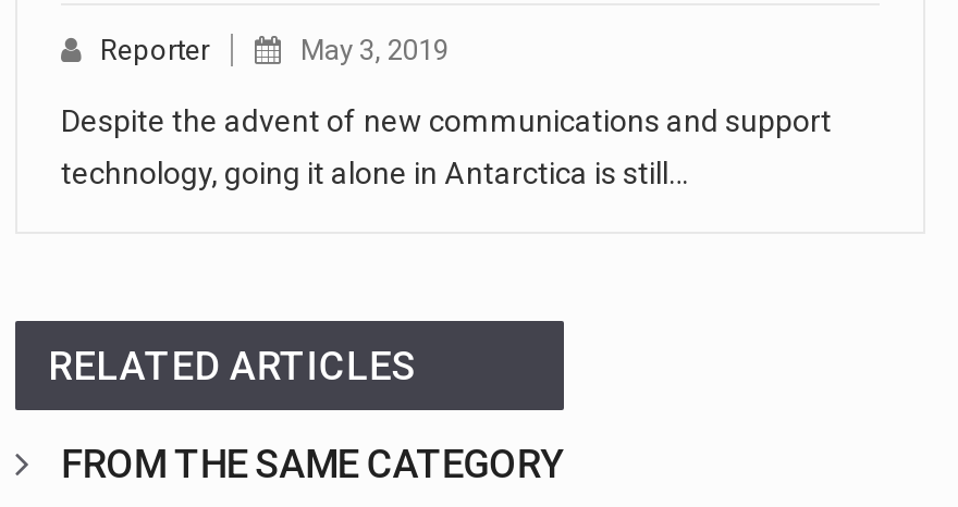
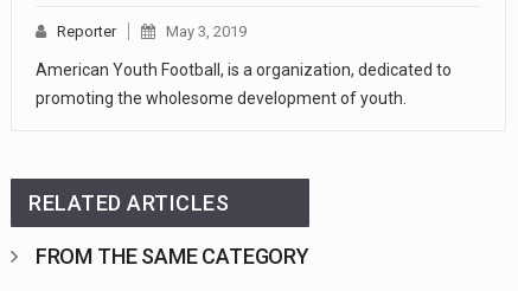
- Despite the advent of new communications and support
+ American Youth Football, is a organization, dedicated to

- technology, going it alone in Antarctica is still…
+ promoting the wholesome development of youth.
